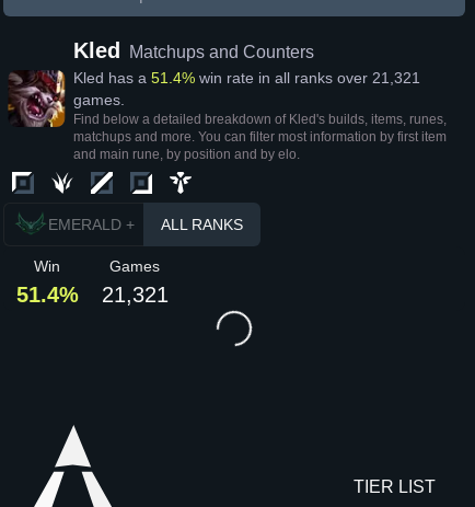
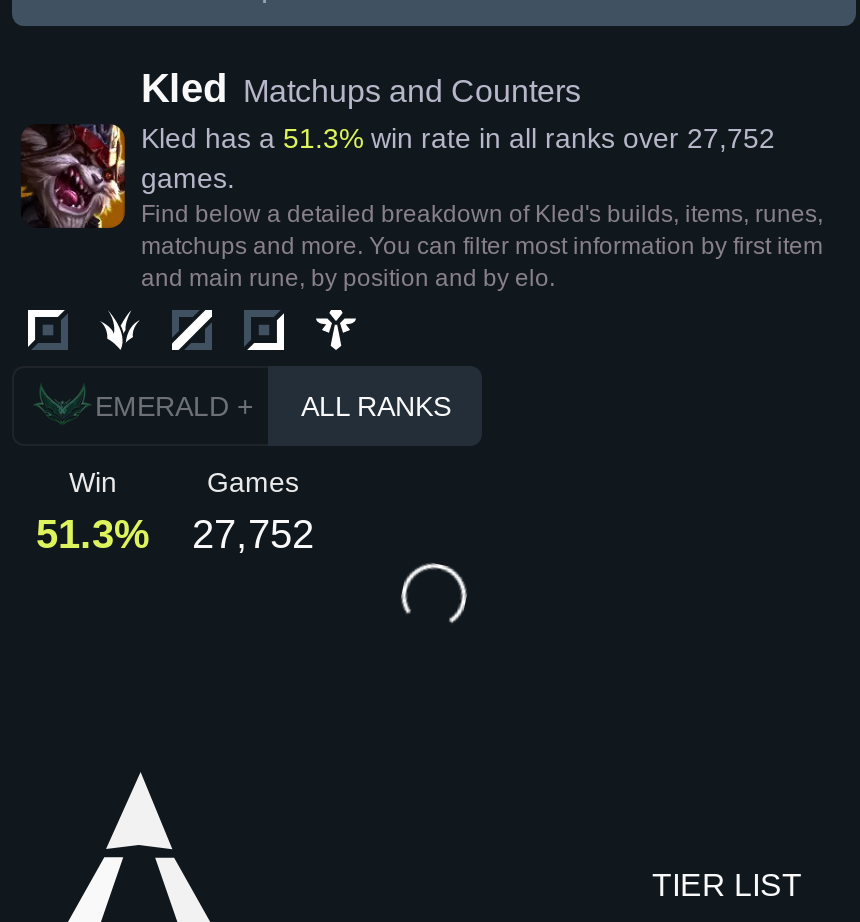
- Kled has a 51.4% win rate in all ranks over 21,321
+ Kled has a 51.3% win rate in all ranks over 27,752

- 51.4%
+ 51.3%

- 21,321
+ 27,752
